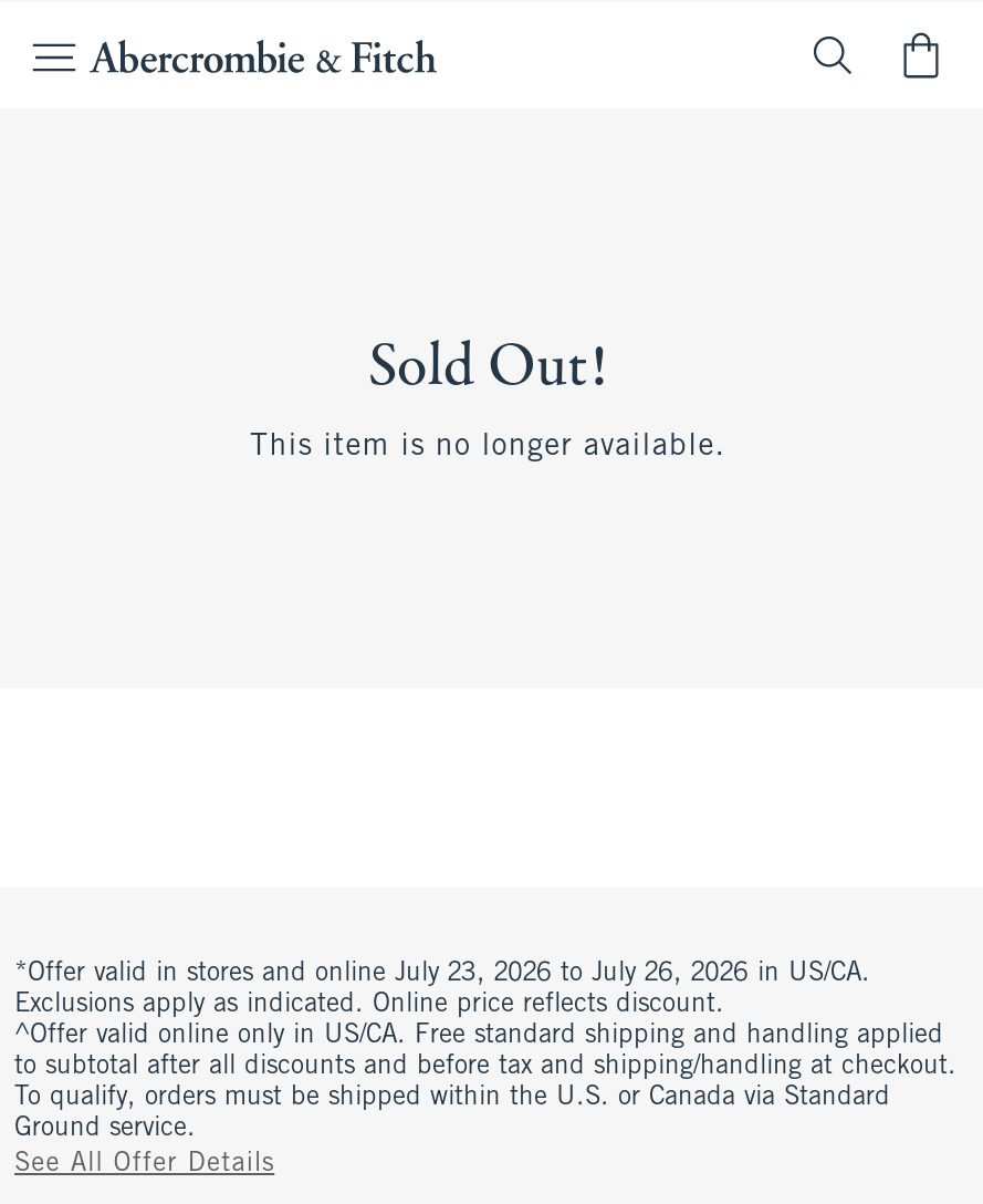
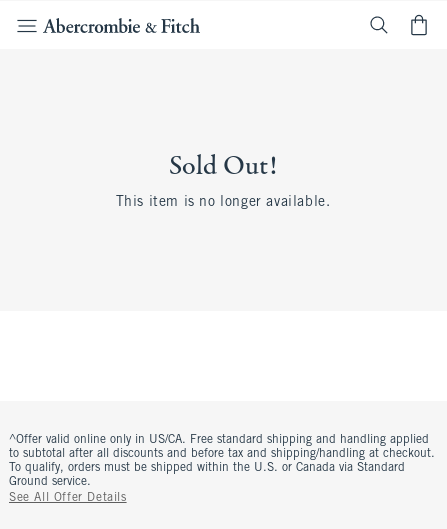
- *Offer valid in stores and online July 23, 2026 to July 26, 2026 in US/CA.
- Exclusions apply as indicated. Online price reflects discount.
